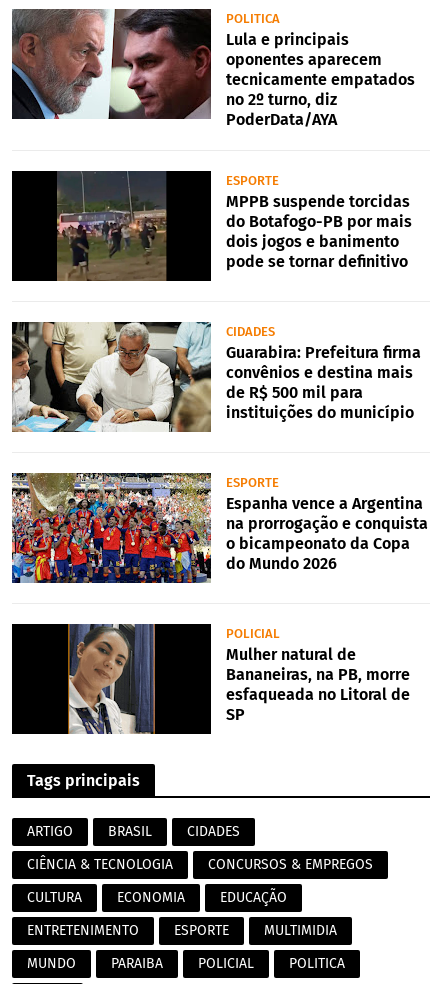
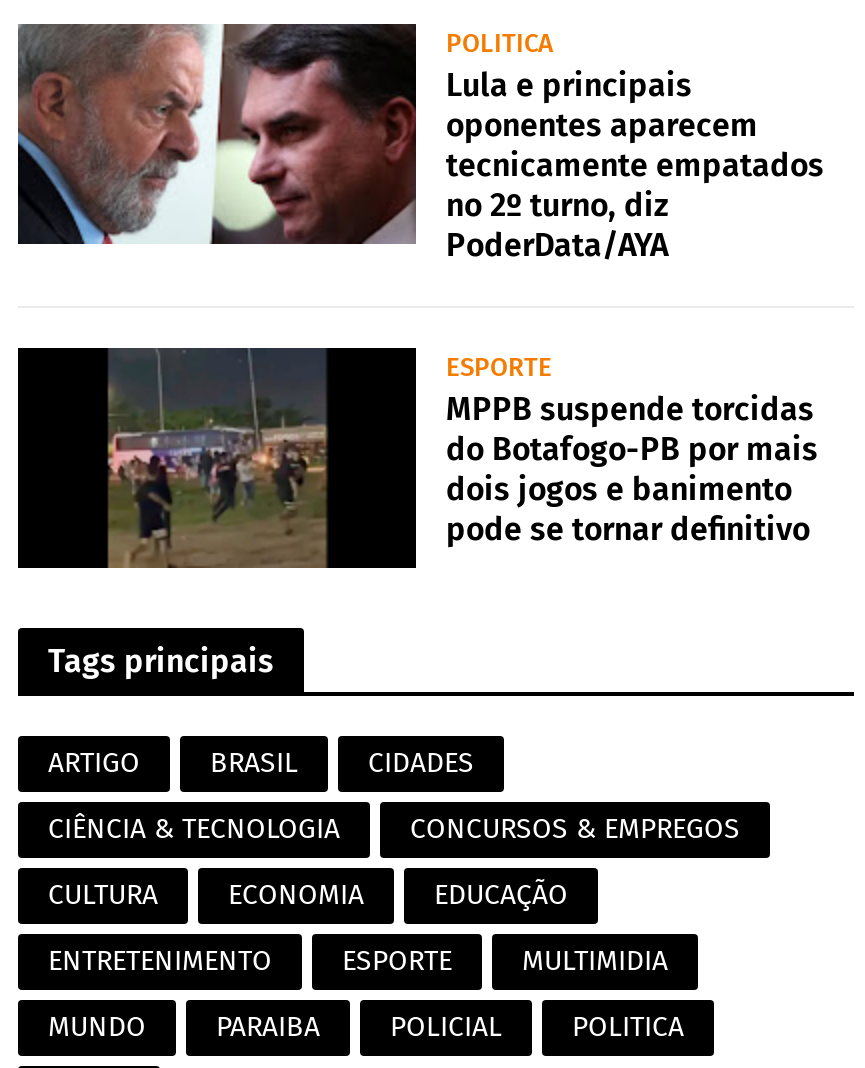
- [image]
- CIDADES
- Guarabira: Prefeitura firma
- convênios e destina mais
- de R$ 500 mil para
- instituições do município

- [image]
- ESPORTE
- Espanha vence a Argentina
- na prorrogação e conquista
- o bicampeonato da Copa
- do Mundo 2026

- [image]

- POLICIAL
- Mulher natural de
- Bananeiras, na PB, morre
- esfaqueada no Litoral de
- SP
